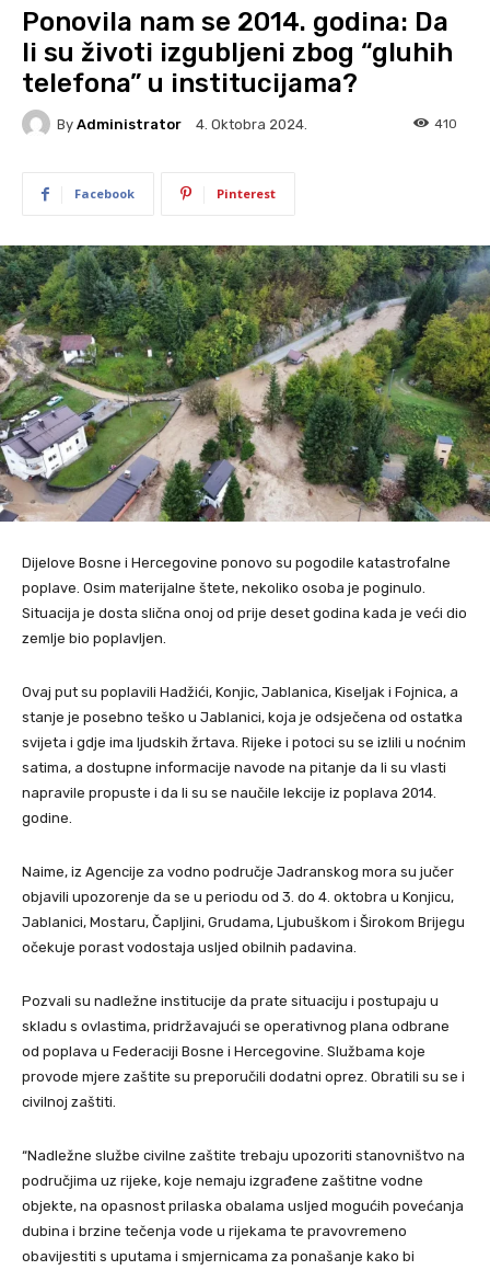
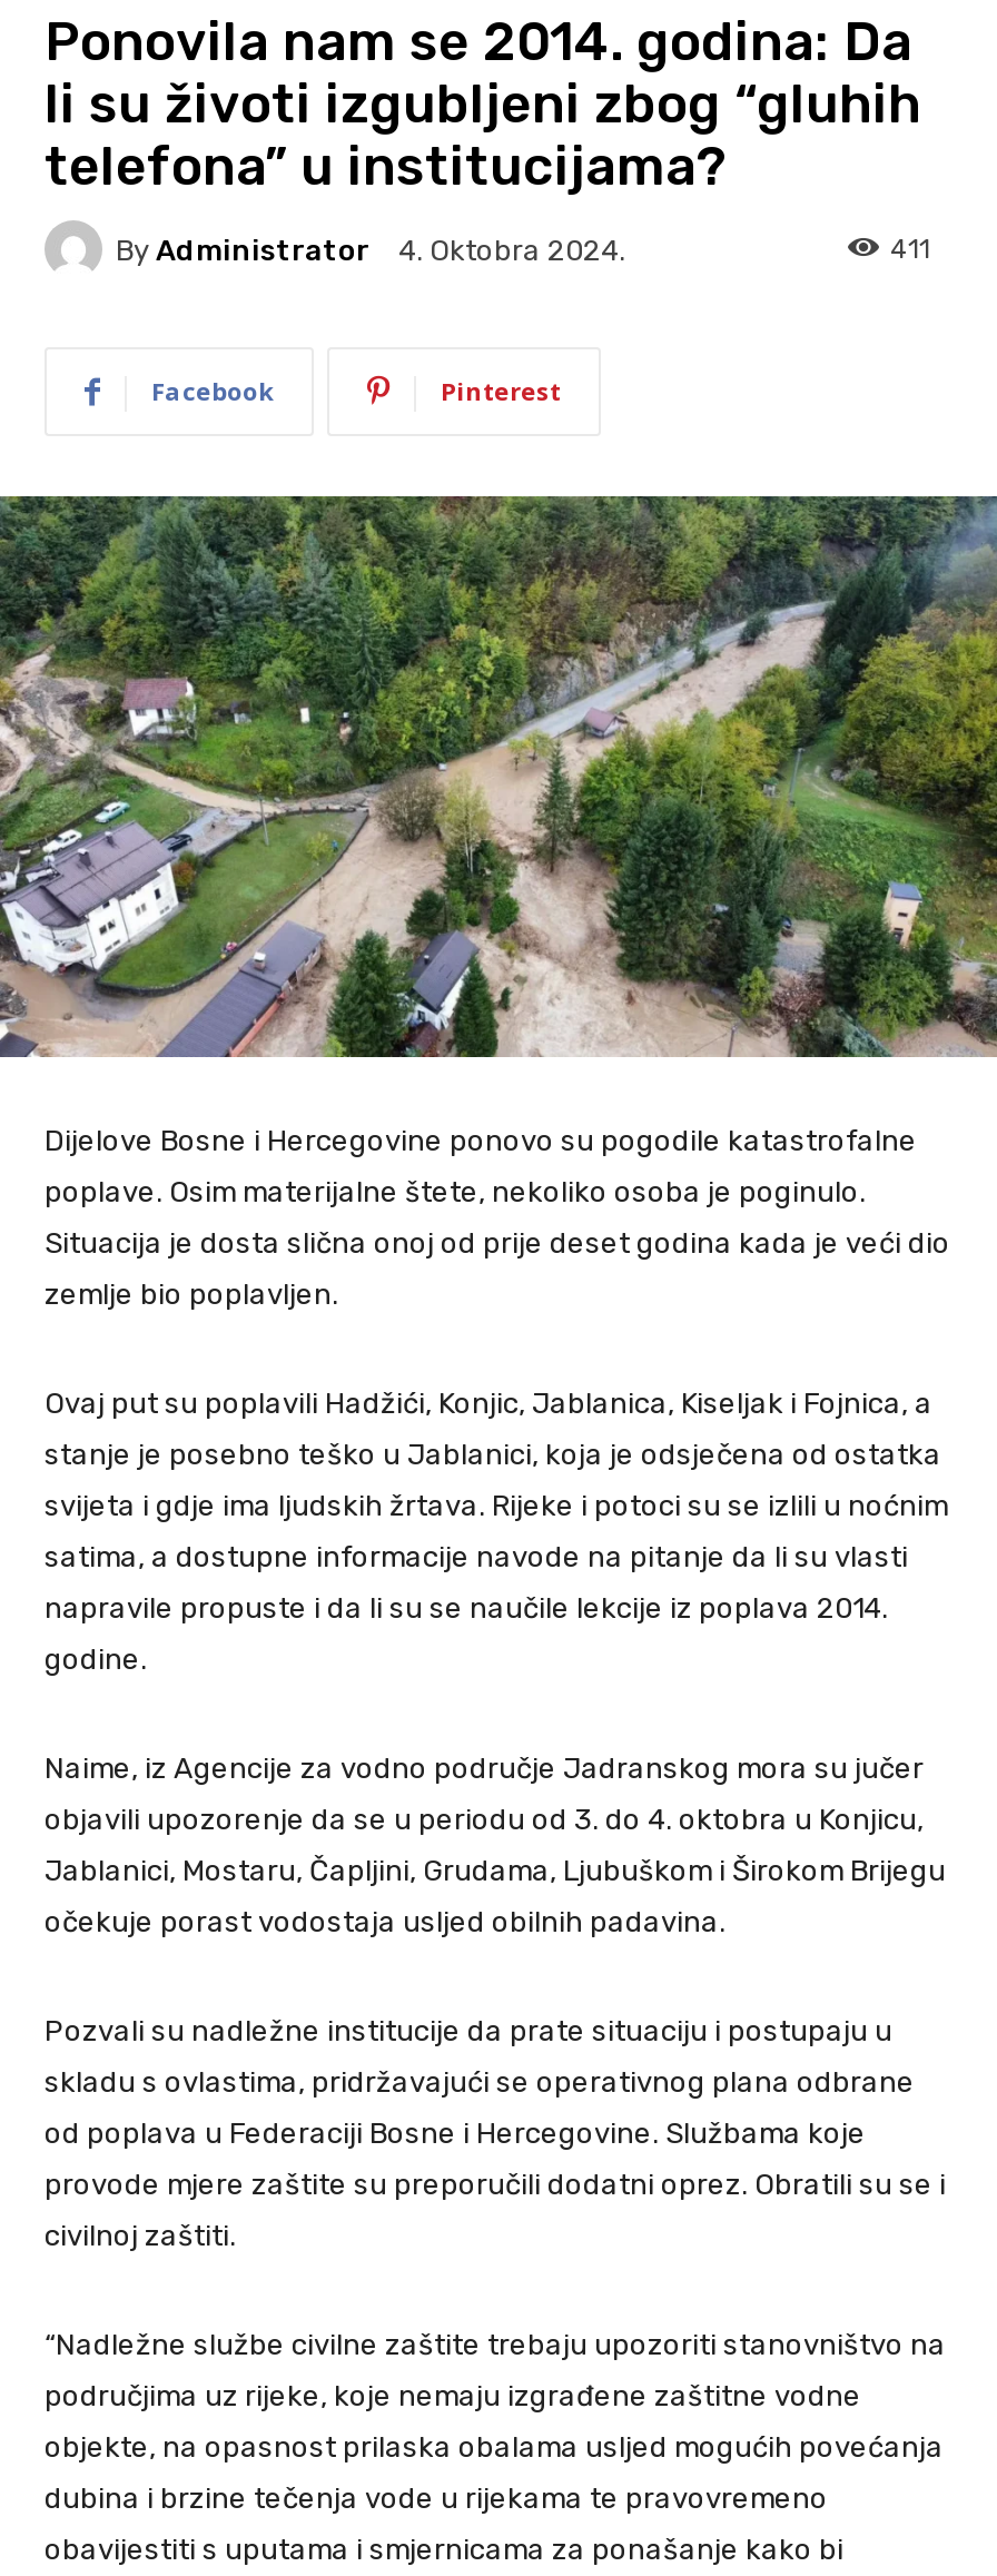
- 410
+ 411
